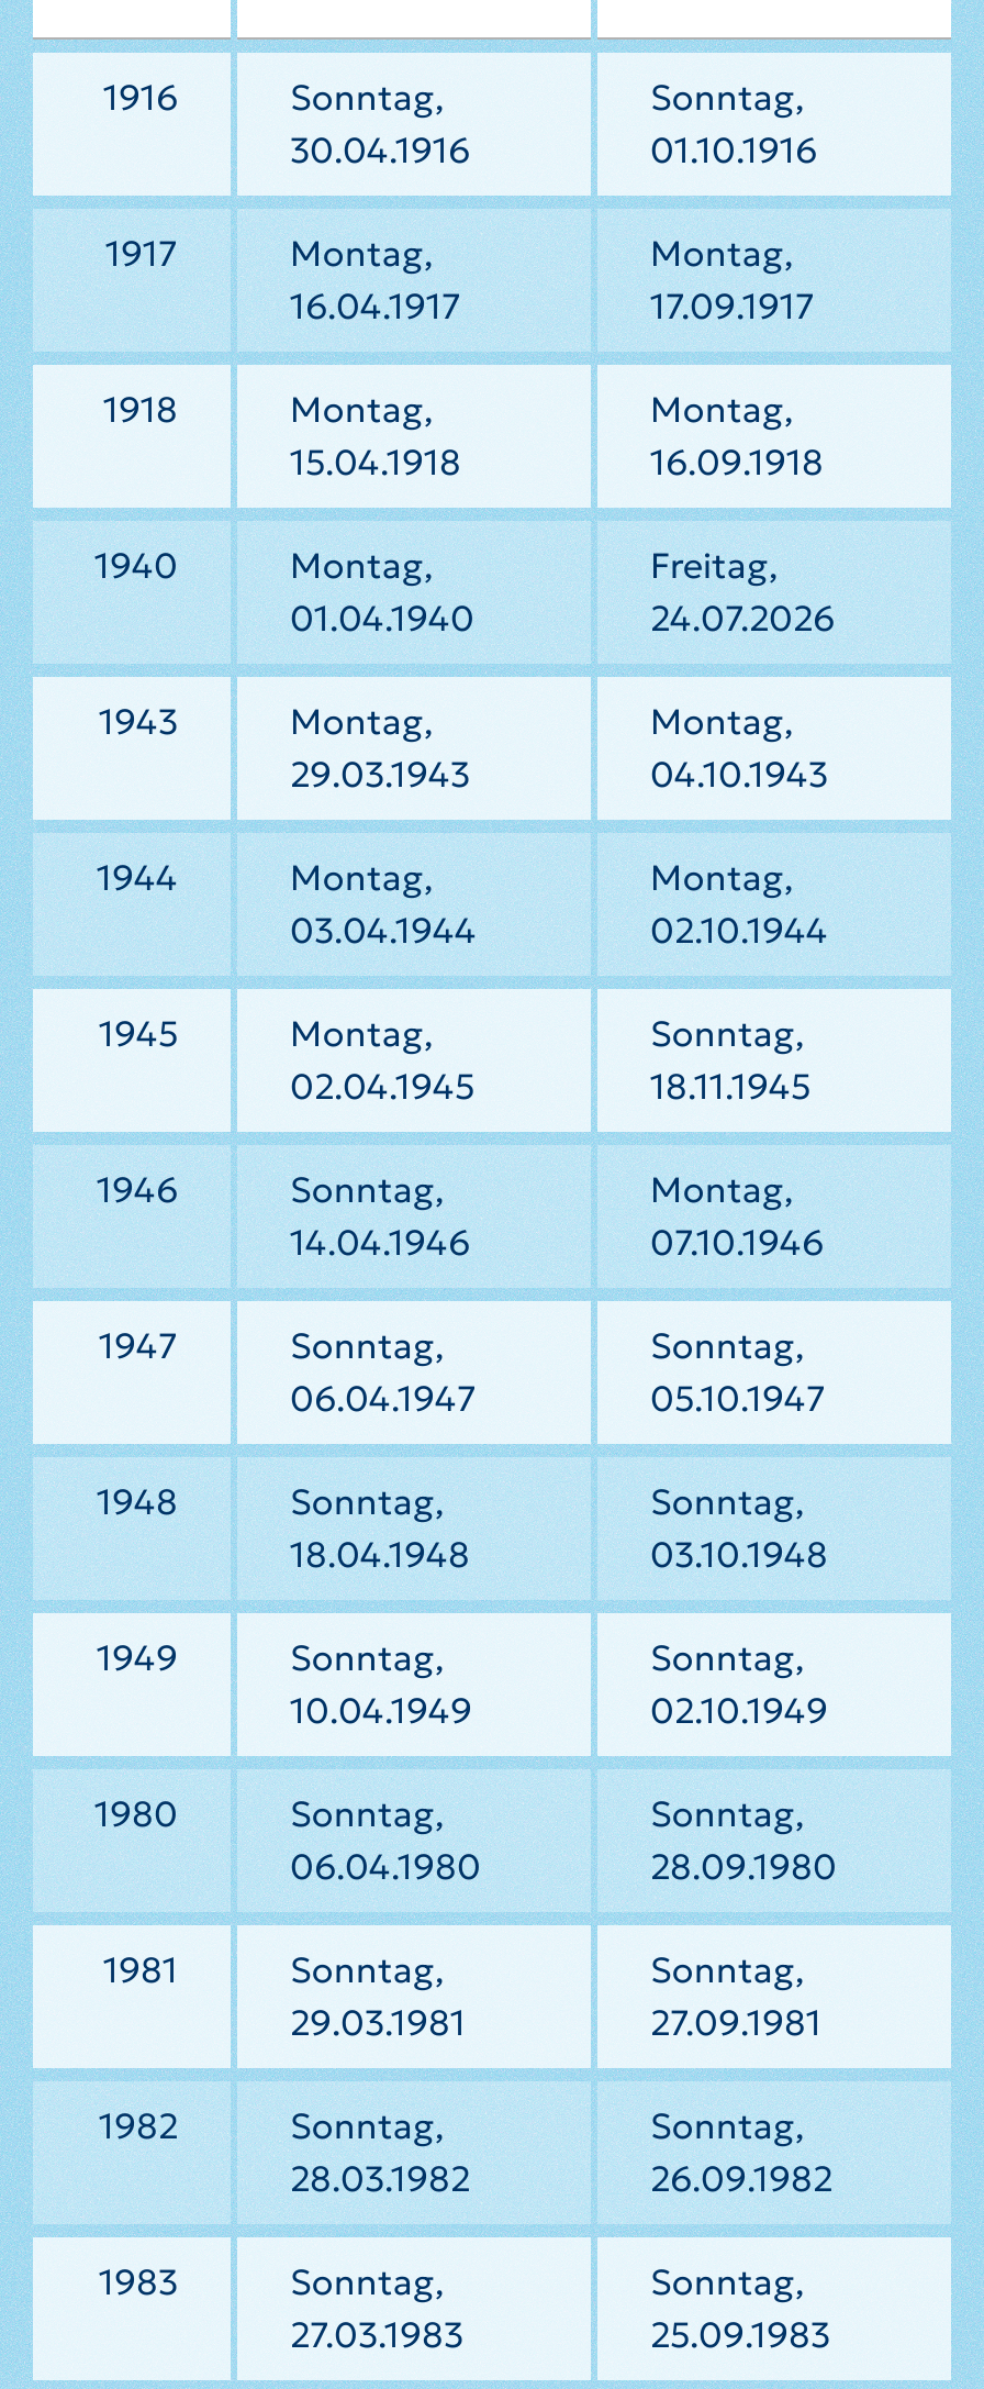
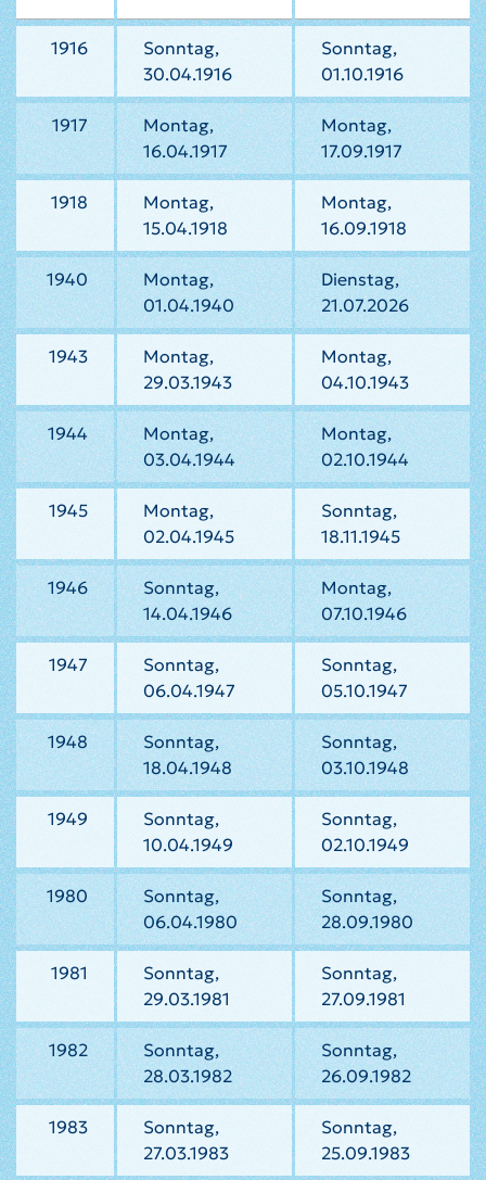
- Freitag,
- 24.07.2026
+ Dienstag,
+ 21.07.2026
